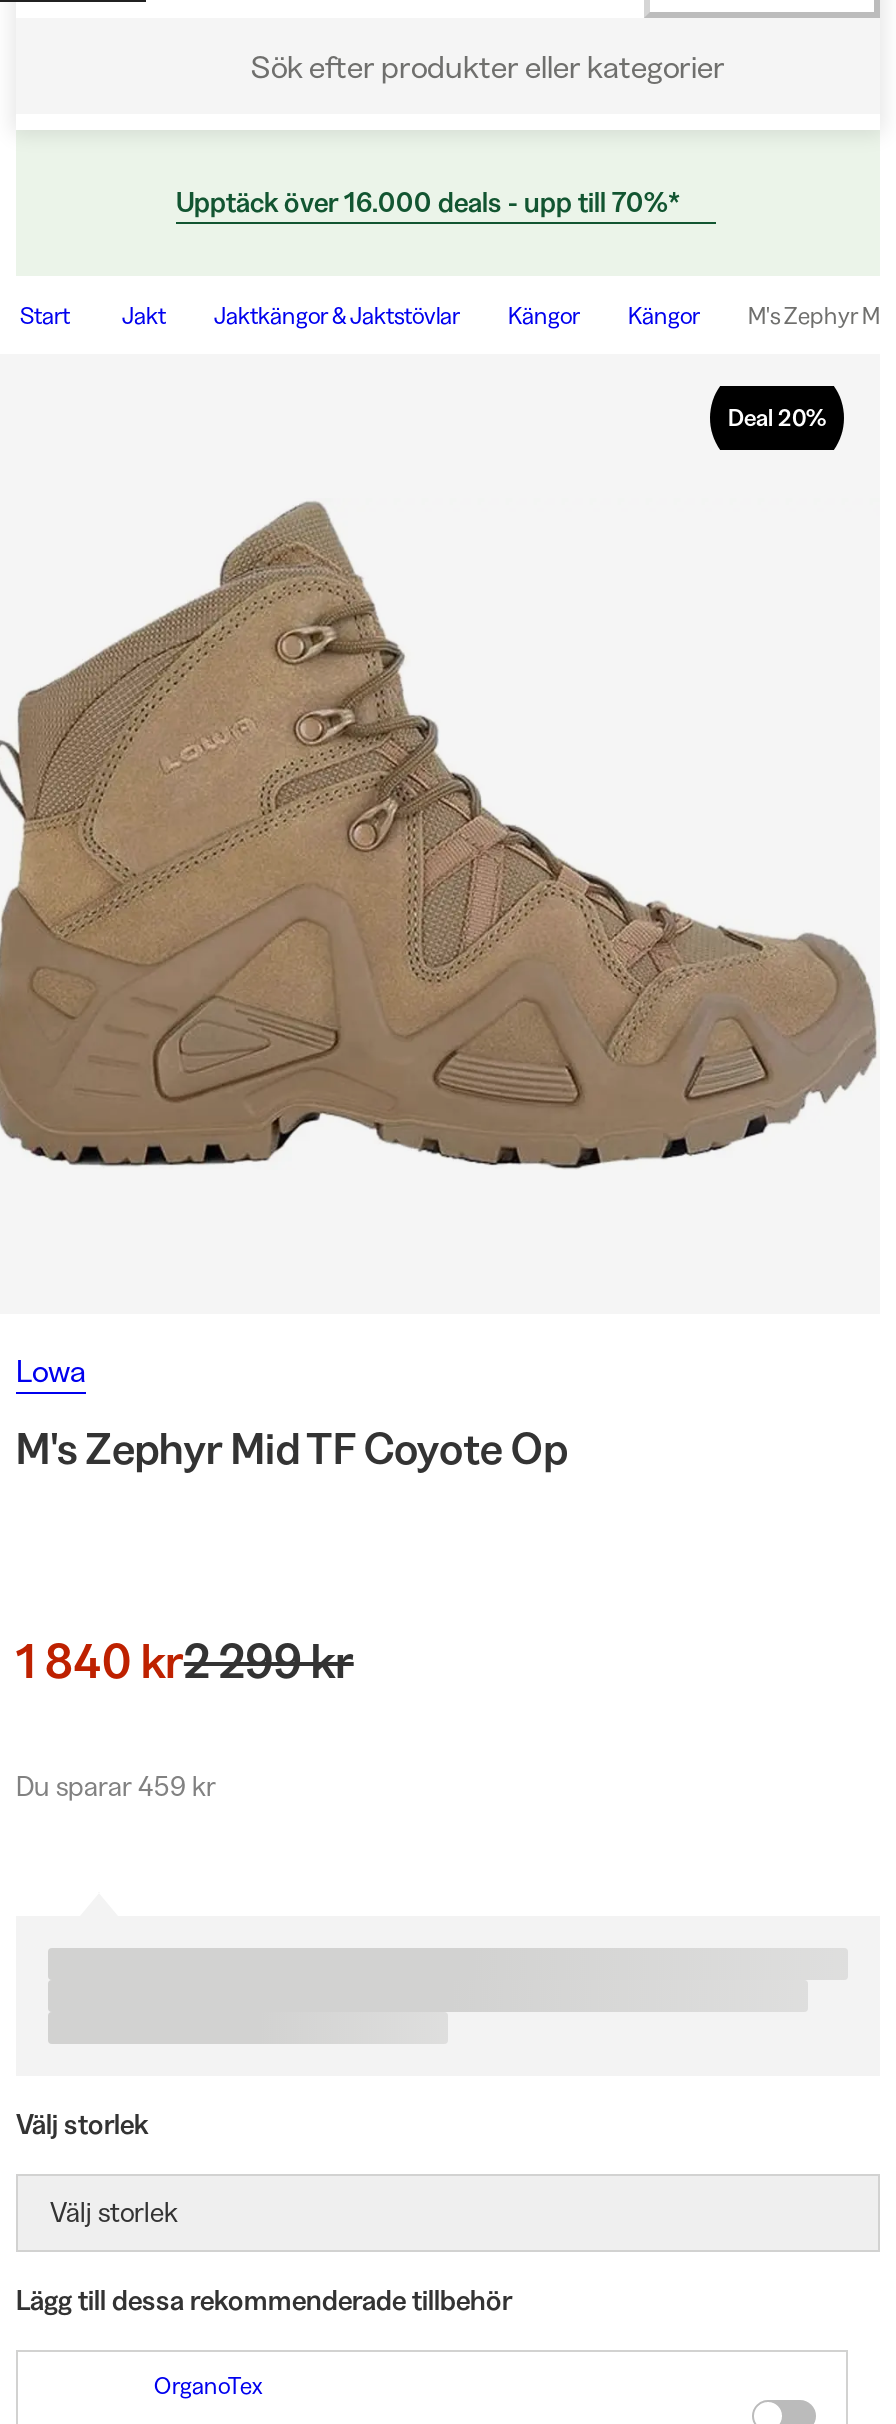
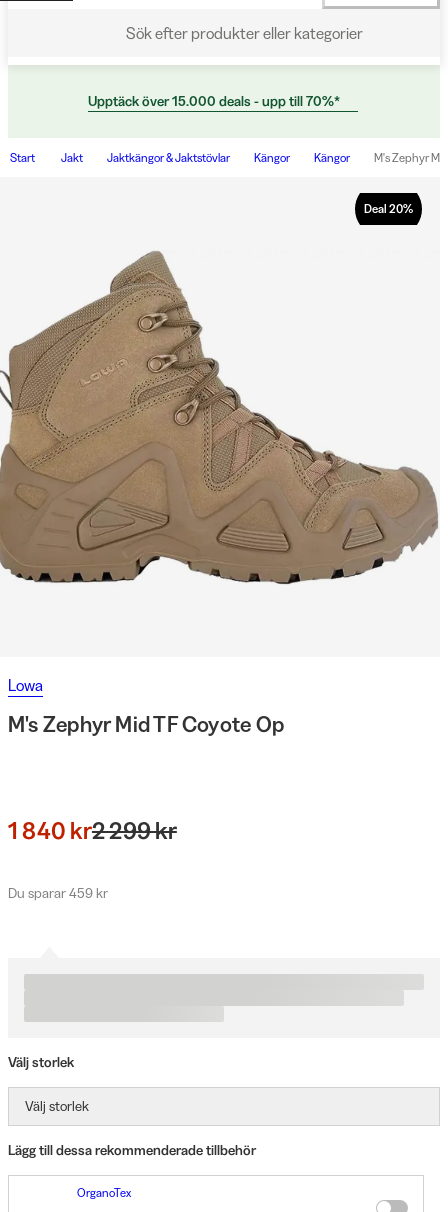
- Upptäck över 16.000 deals - upp till 70%*
+ Upptäck över 15.000 deals - upp till 70%*
